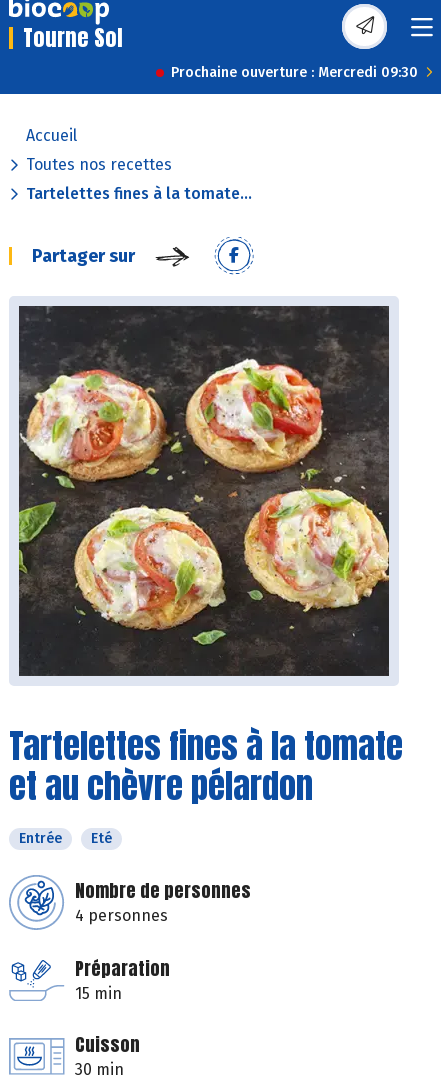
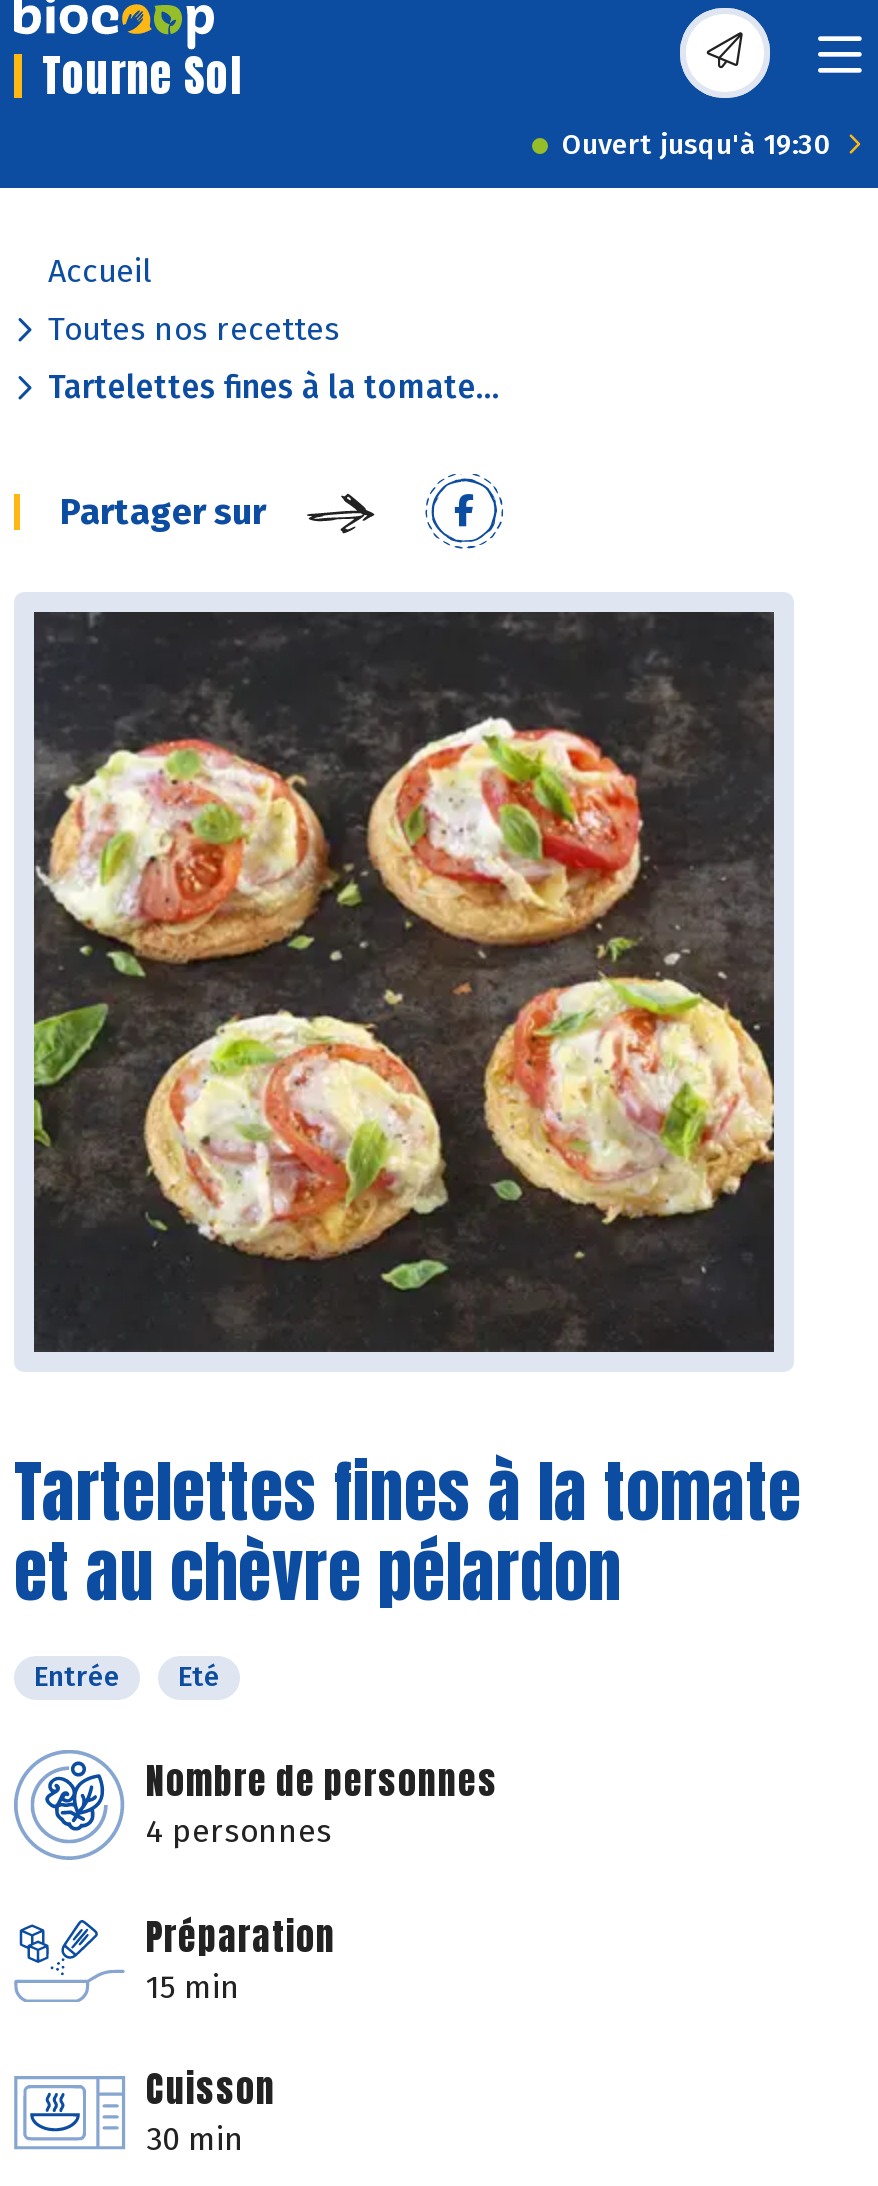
- Prochaine ouverture : Mercredi 09:30
+ Ouvert jusqu'à 19:30
